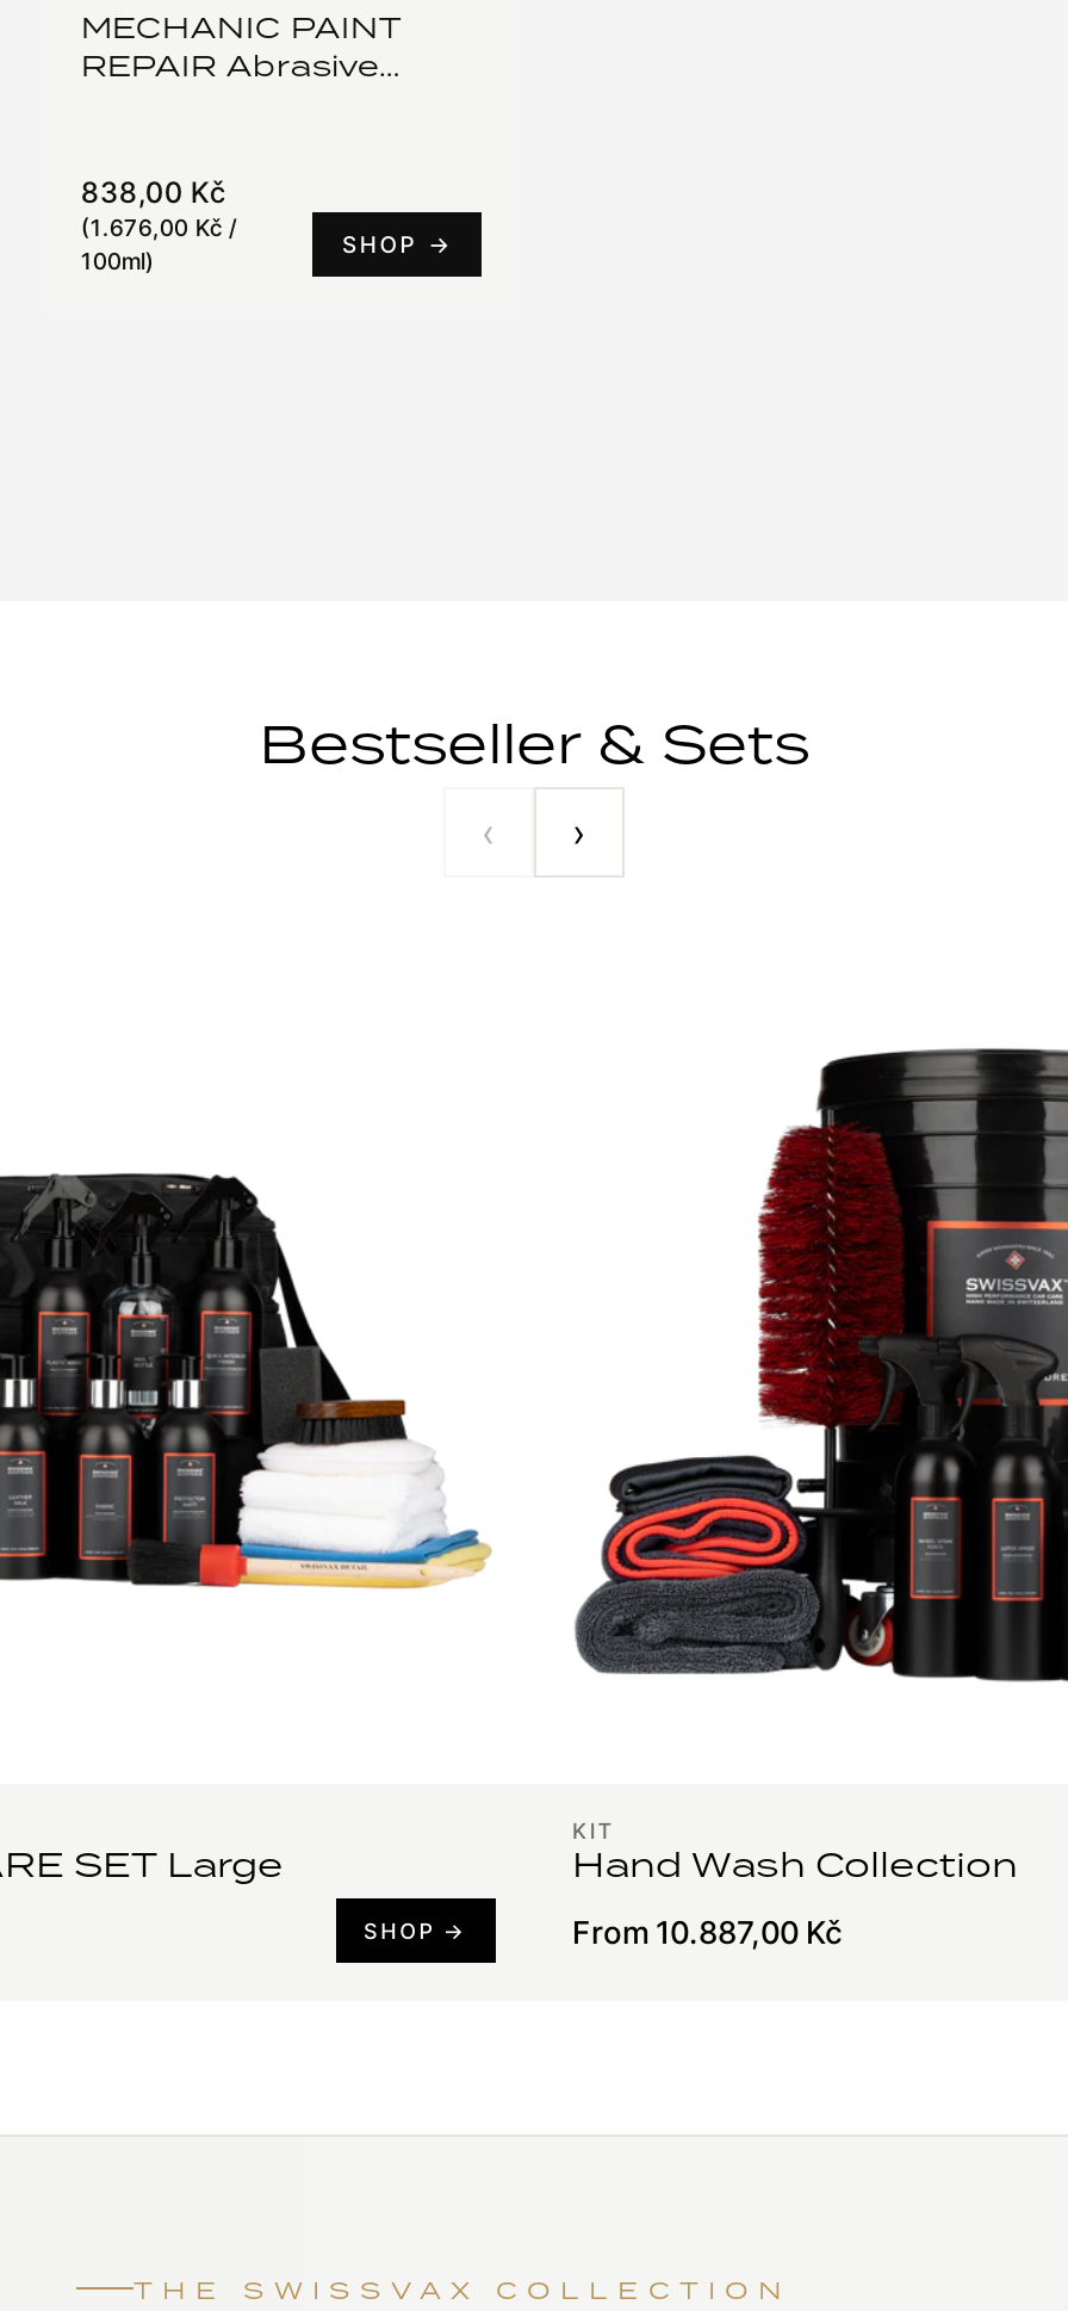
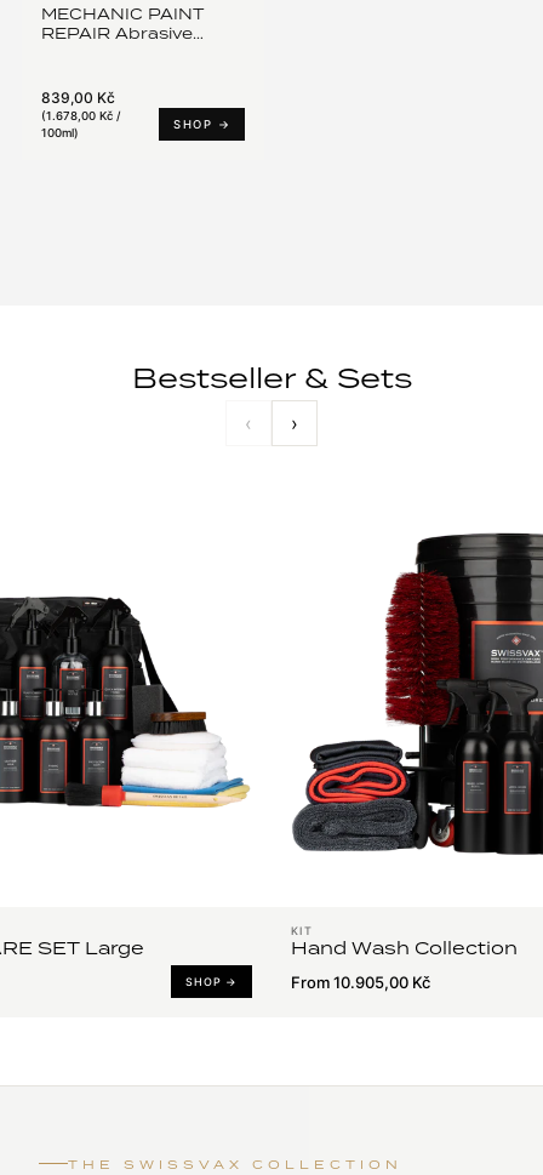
- 838,00 Kč
+ 839,00 Kč

- (1.676,00 Kč /
+ (1.678,00 Kč /

- From 10.887,00 Kč
+ From 10.905,00 Kč
